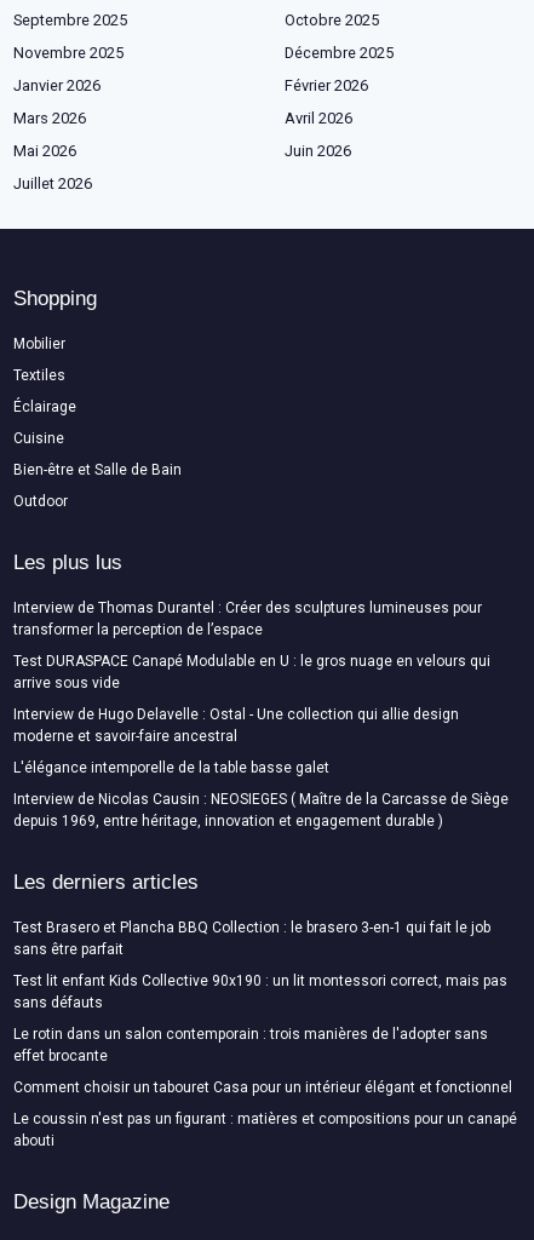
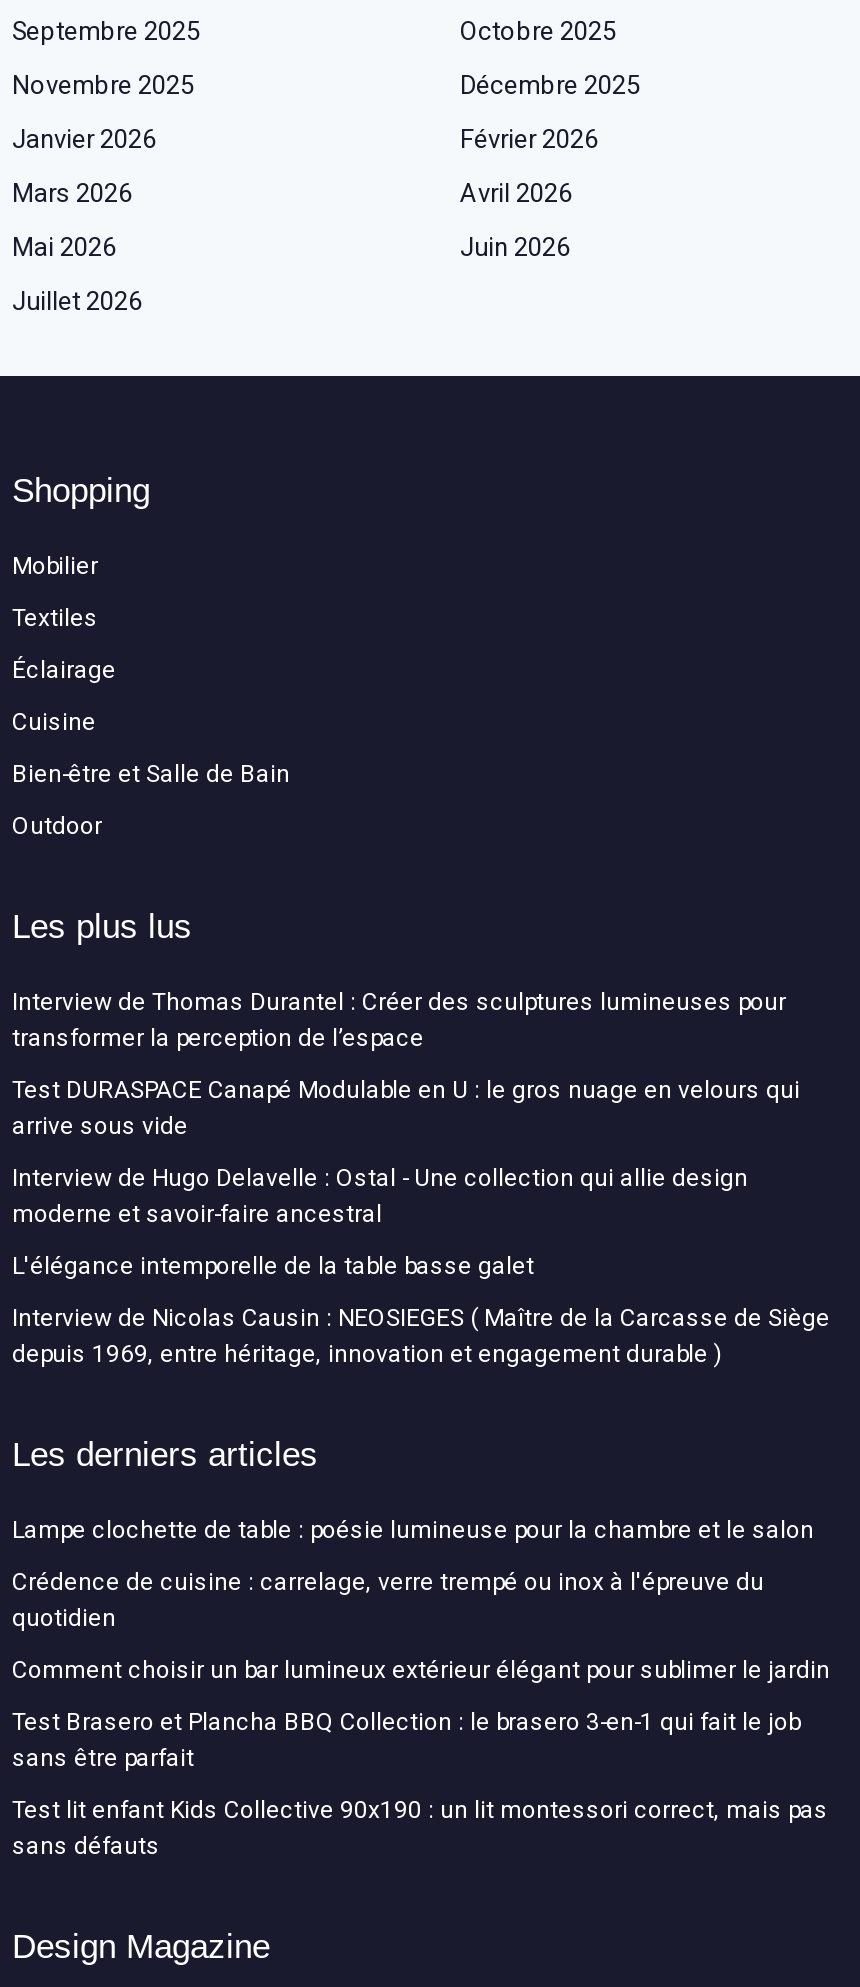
+ Lampe clochette de table : poésie lumineuse pour la chambre et le salon
+ Crédence de cuisine : carrelage, verre trempé ou inox à l'épreuve du
+ quotidien
+ Comment choisir un bar lumineux extérieur élégant pour sublimer le jardin

moved down: Test Brasero et Plancha BBQ Collection : le brasero 3-en-1 qui fait le job | sans être parfait | Test lit enfant Kids Collective 90x190 : un lit montessori correct, mais pas | sans défauts

- Le rotin dans un salon contemporain : trois manières de l'adopter sans
- effet brocante
- Comment choisir un tabouret Casa pour un intérieur élégant et fonctionnel
- Le coussin n'est pas un figurant : matières et compositions pour un canapé
- abouti
